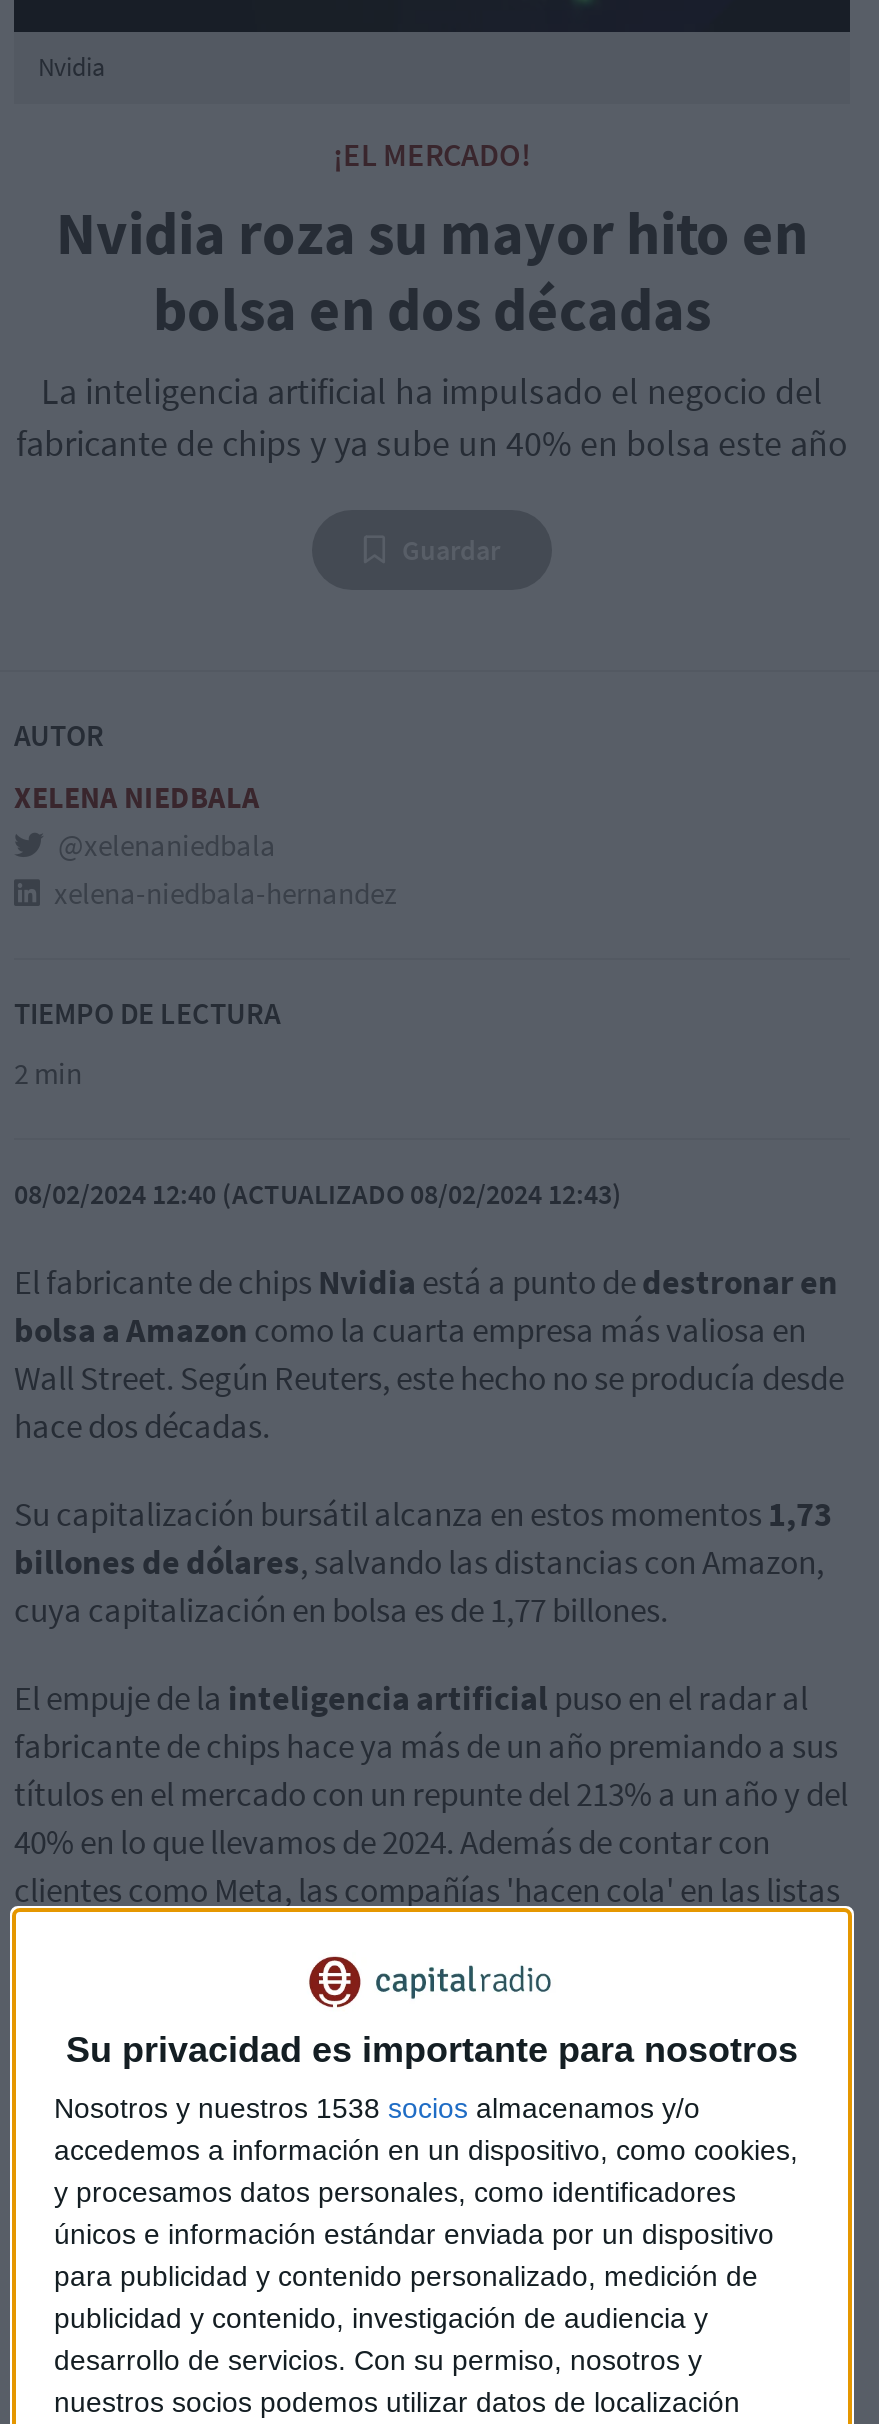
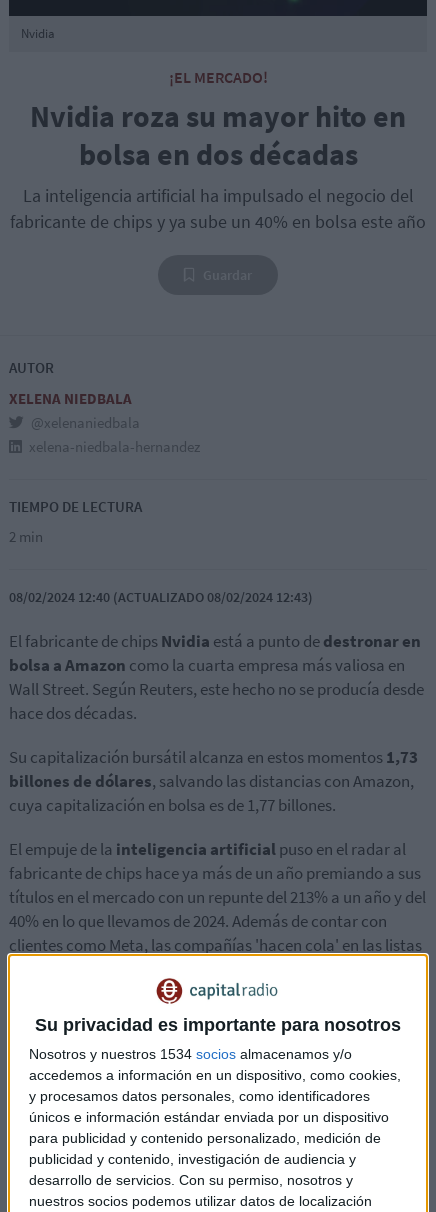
- Nosotros y nuestros 1538 socios almacenamos y/o
+ Nosotros y nuestros 1534 socios almacenamos y/o
